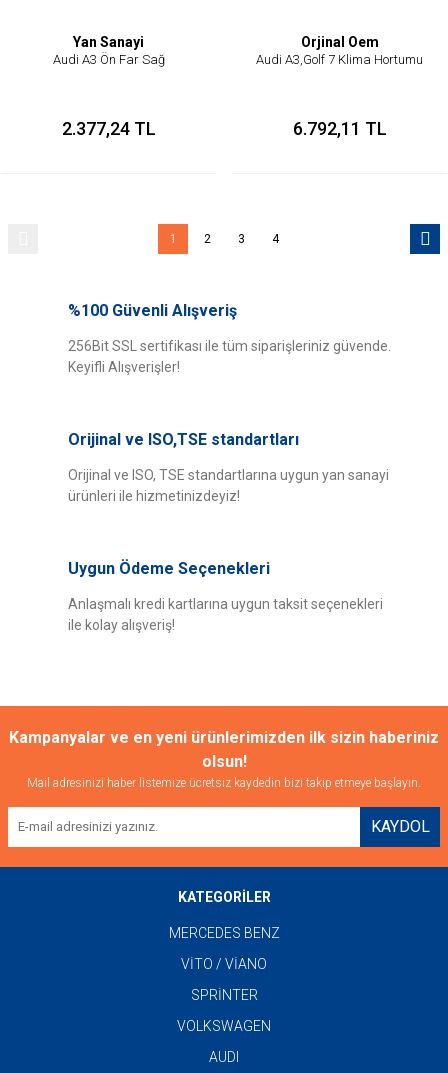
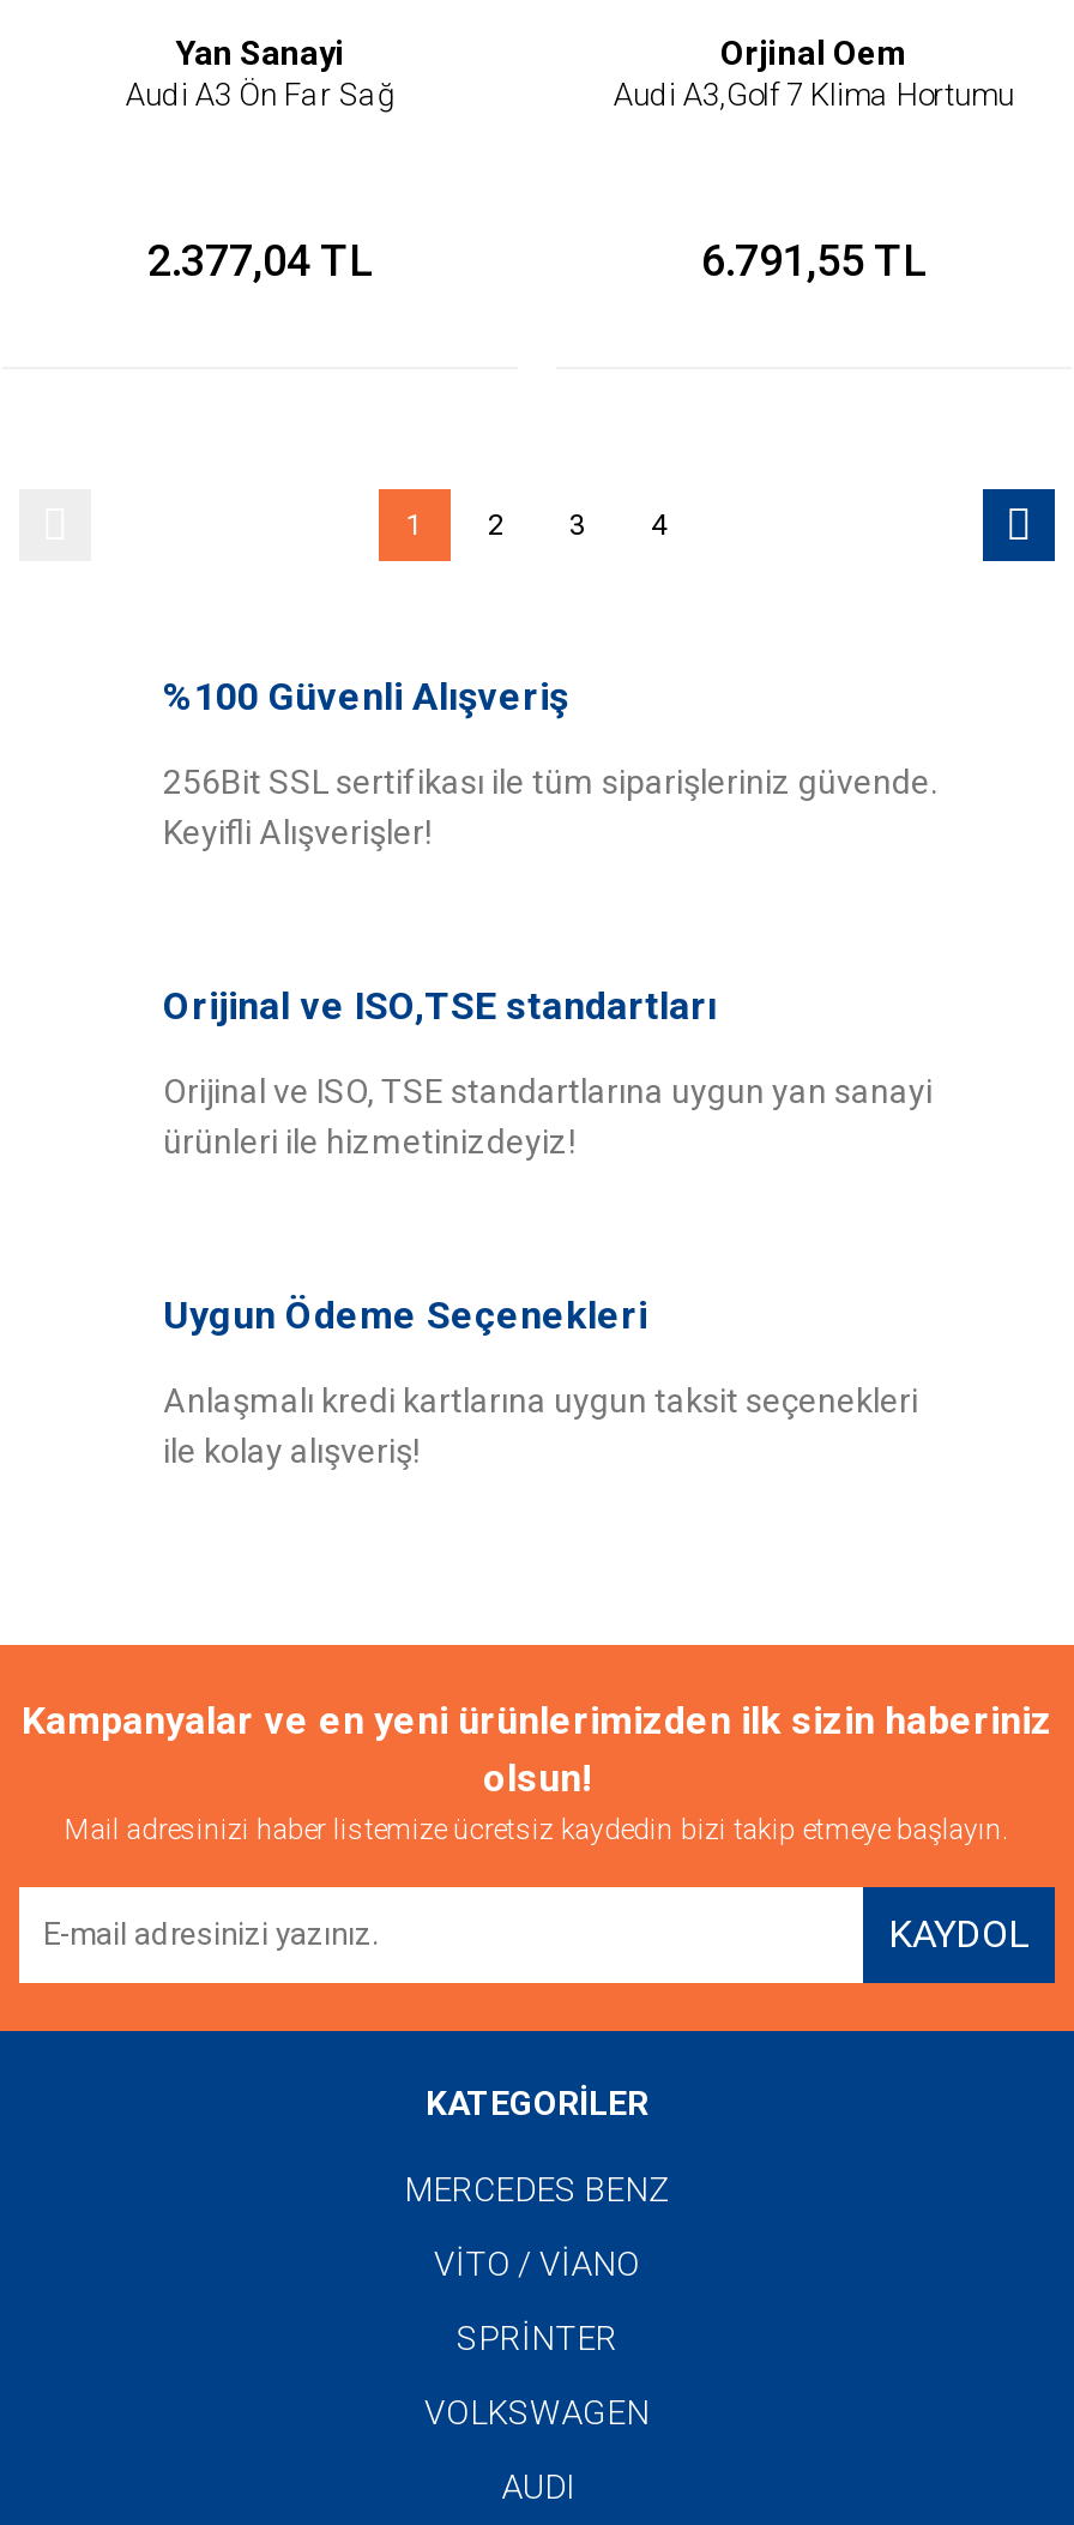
- 2.377,24 TL
+ 2.377,04 TL

- 6.792,11 TL
+ 6.791,55 TL
